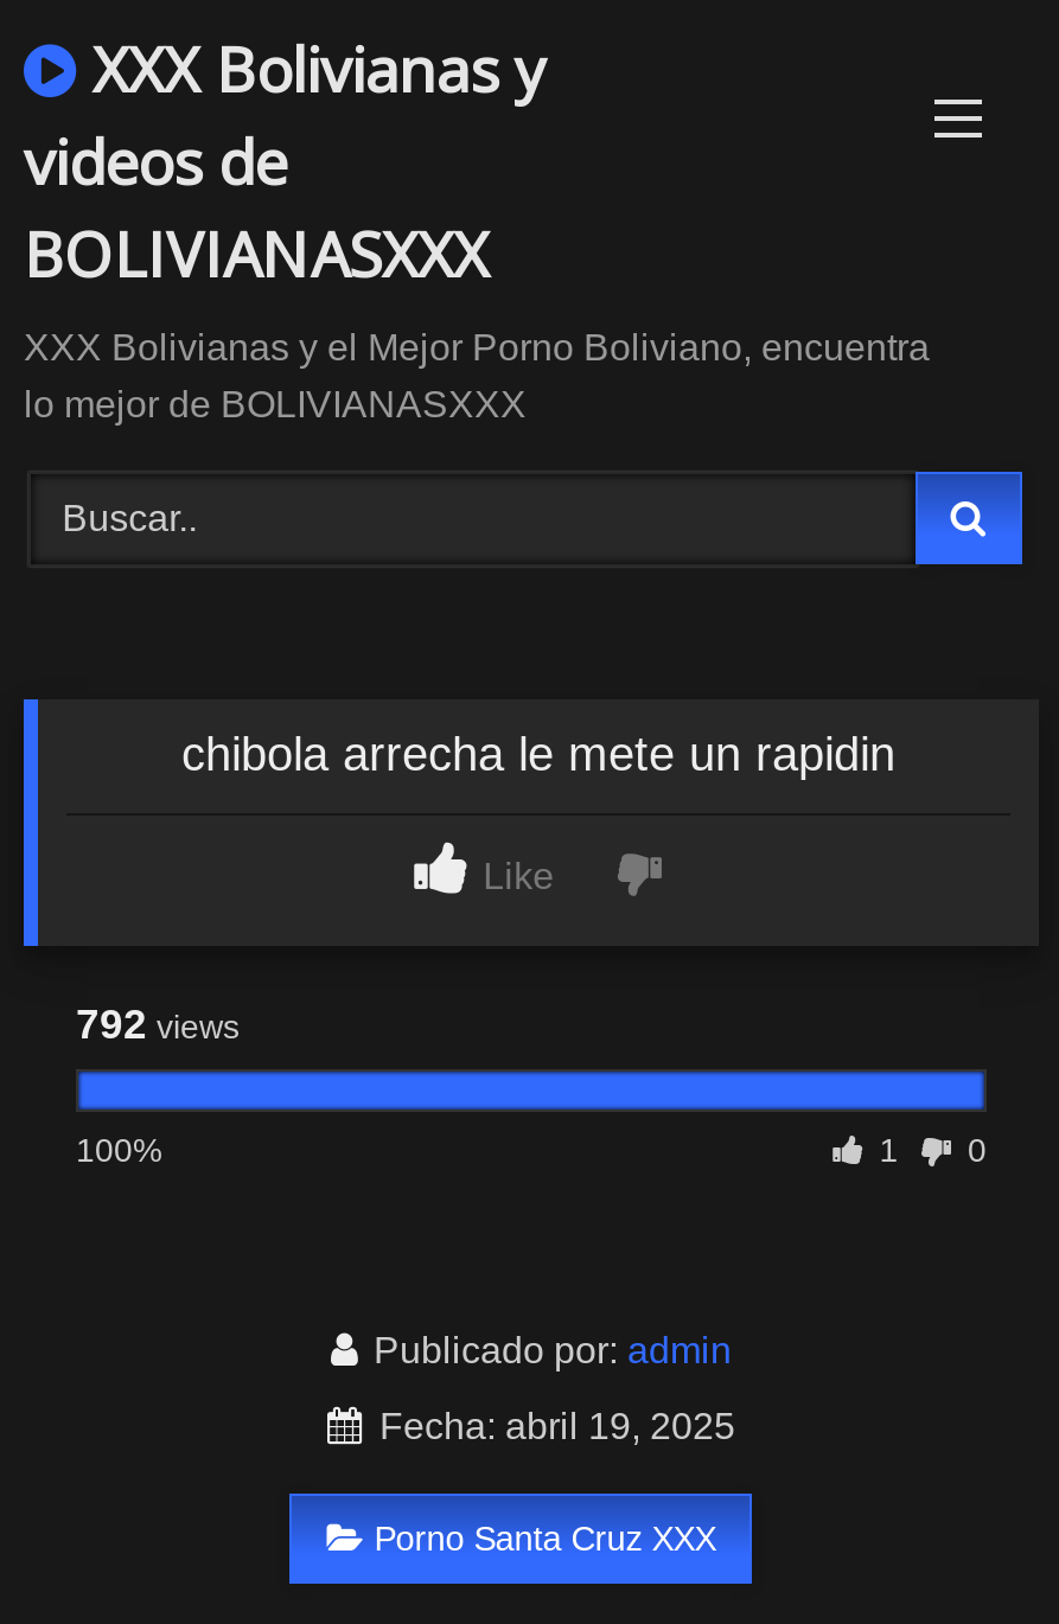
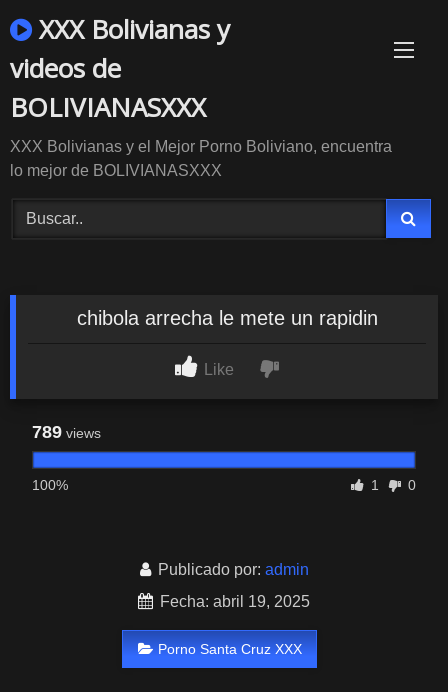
- 792 views
+ 789 views
